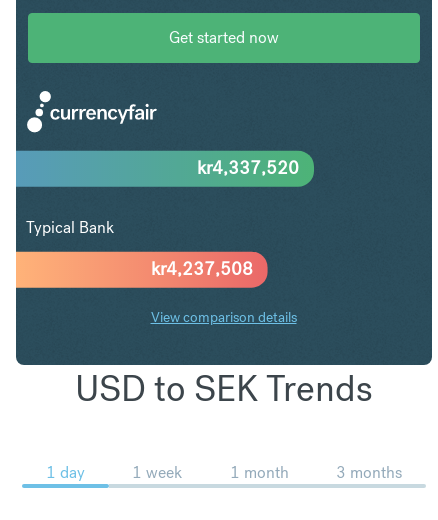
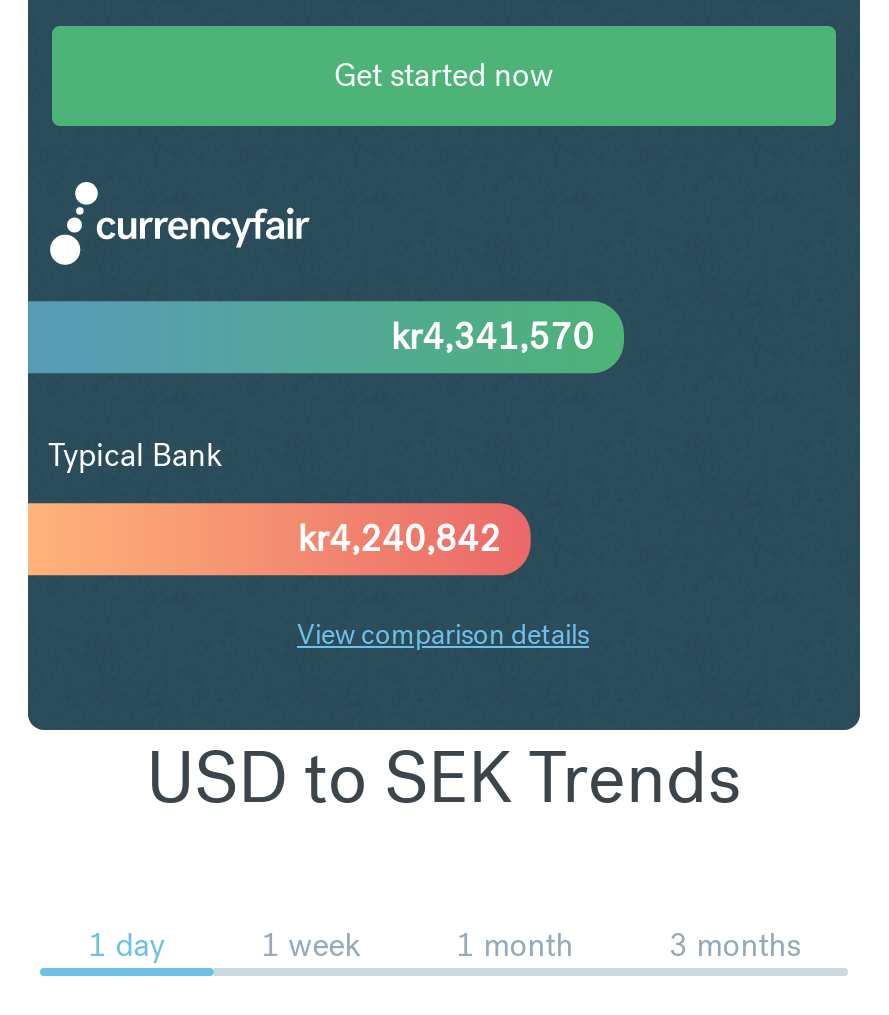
- kr4,337,520
+ kr4,341,570

- kr
- 4,237,508
+ kr4,240,842
